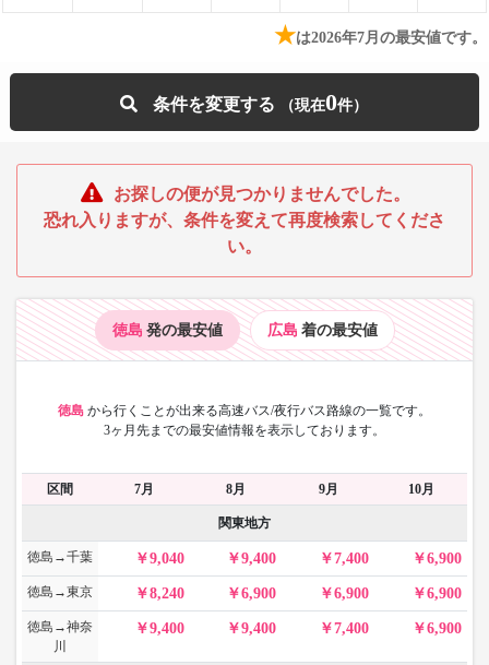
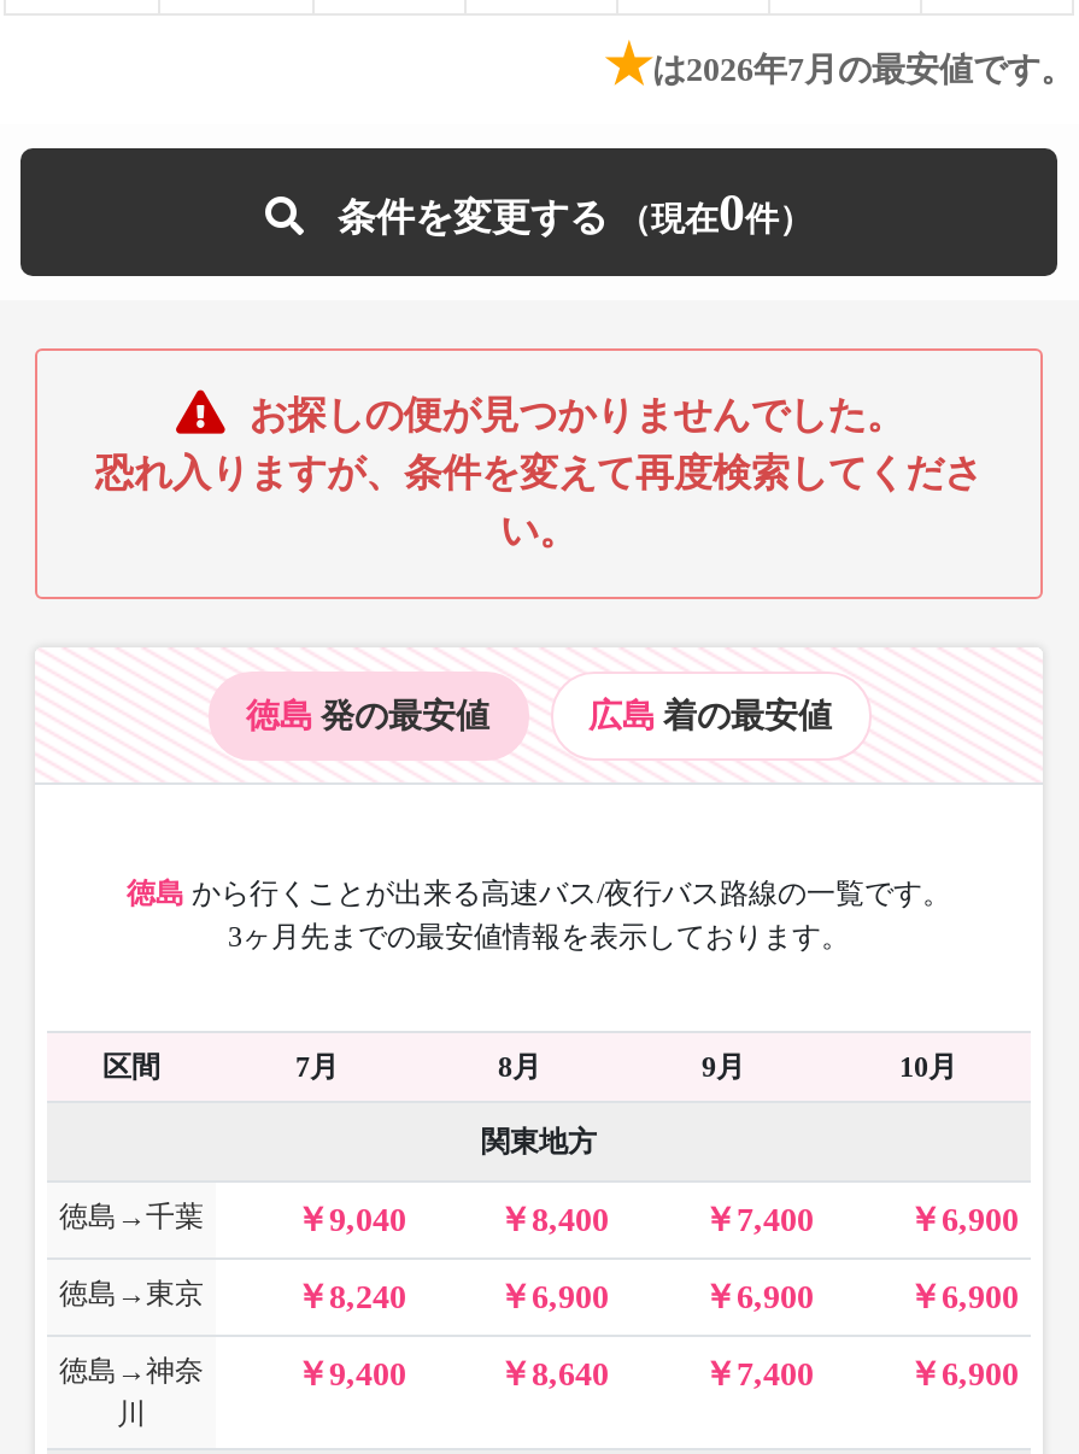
- 9,400
+ 8,400

- 9,400
+ 8,640
